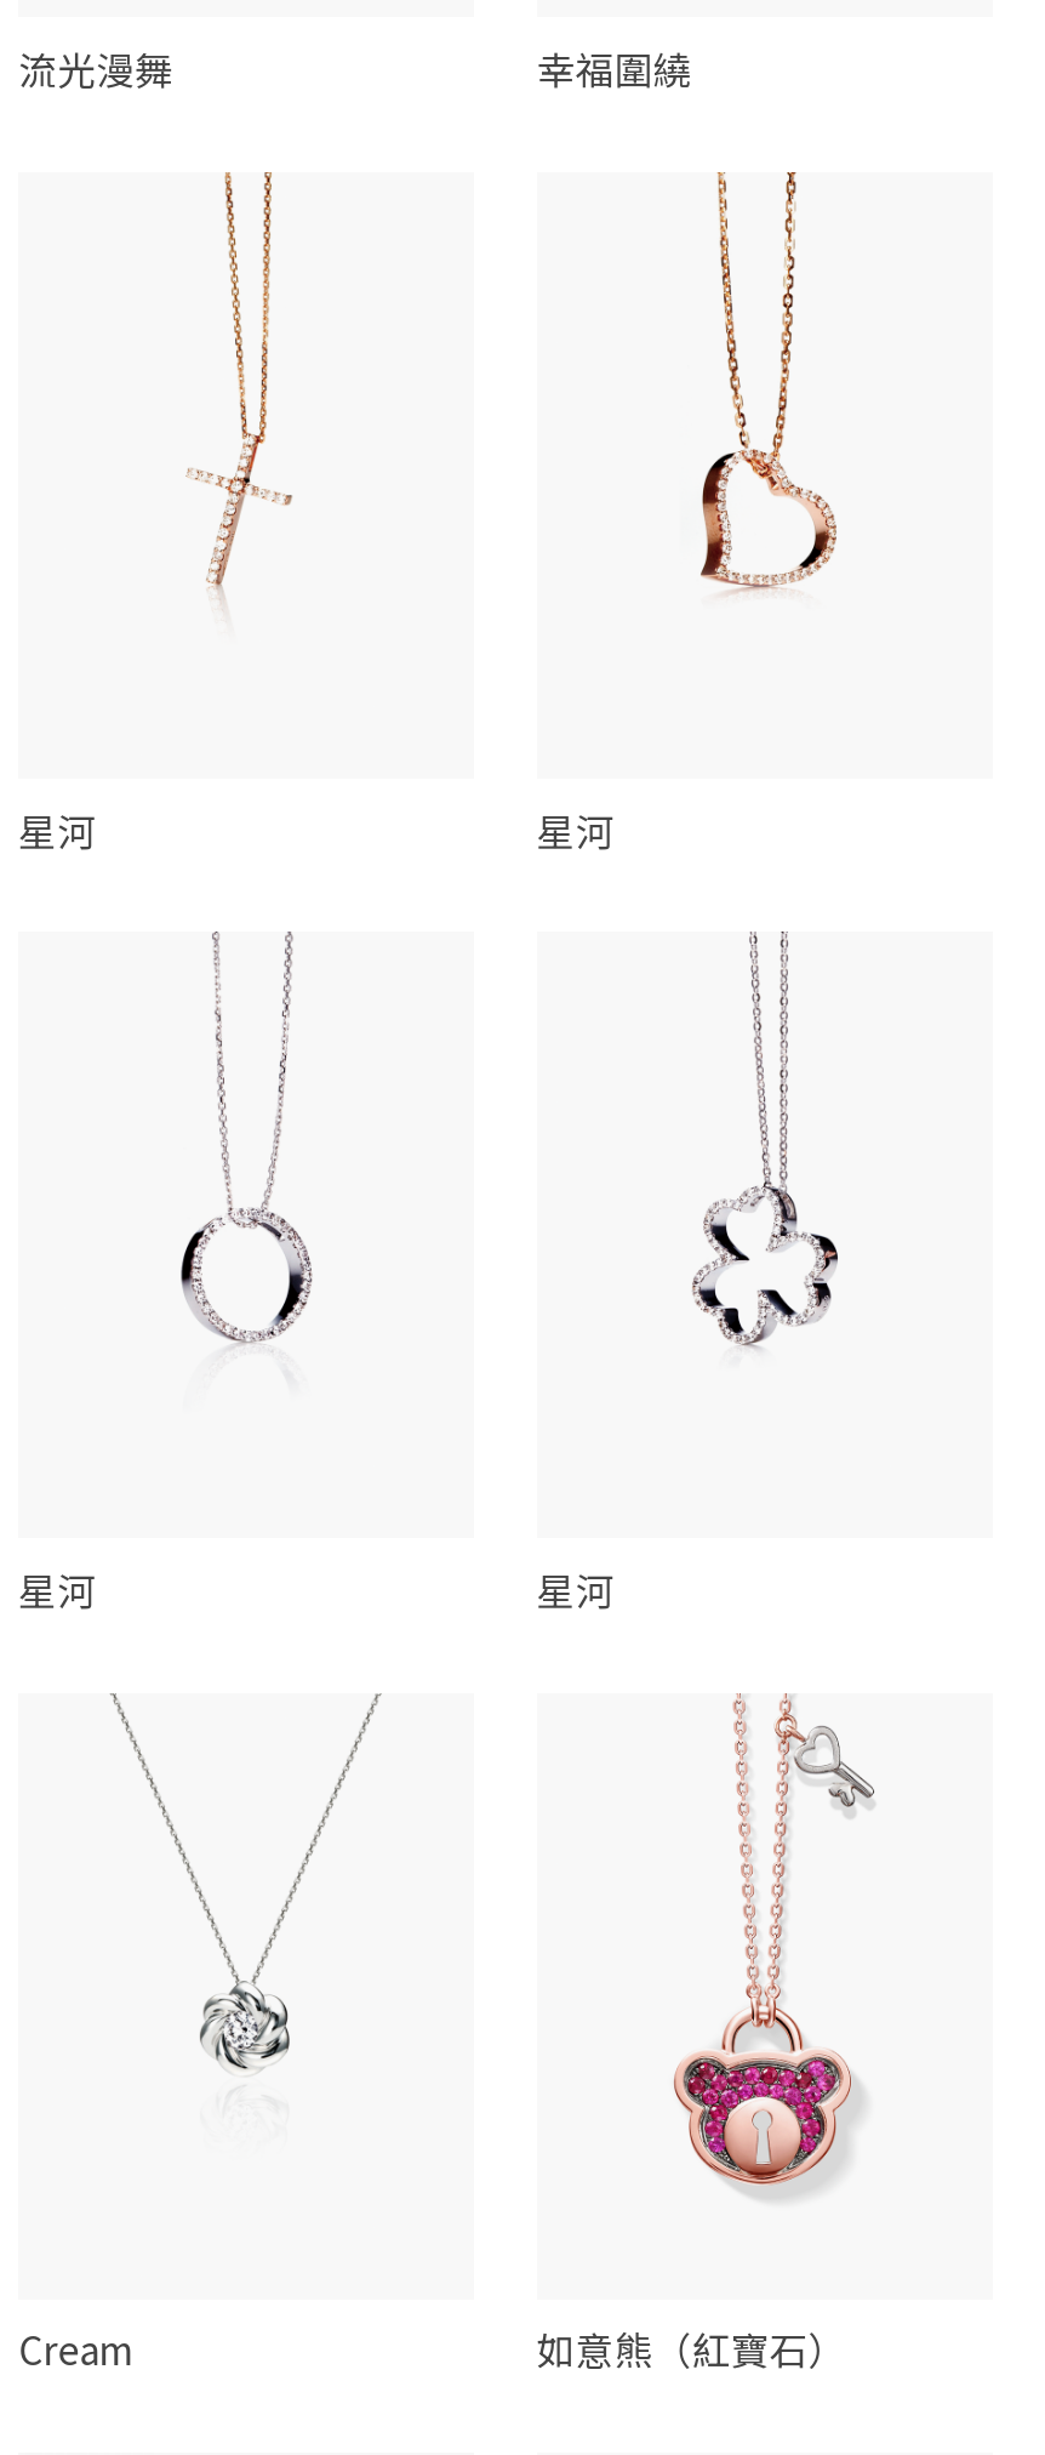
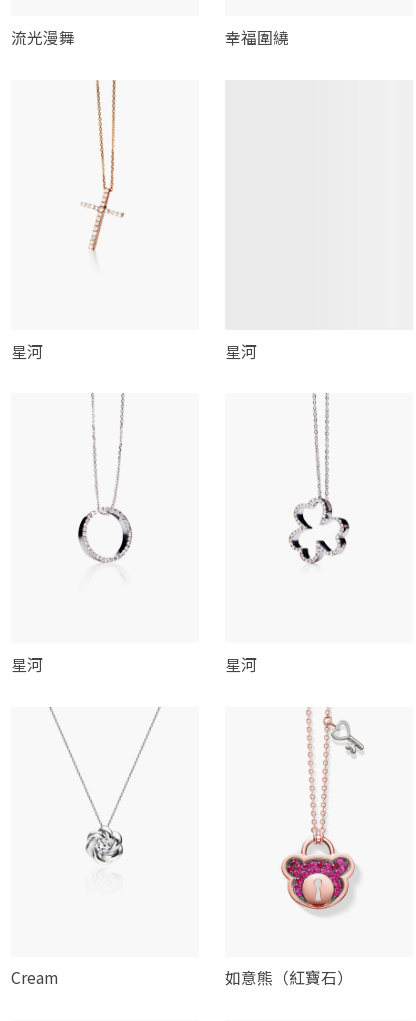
- [image]
